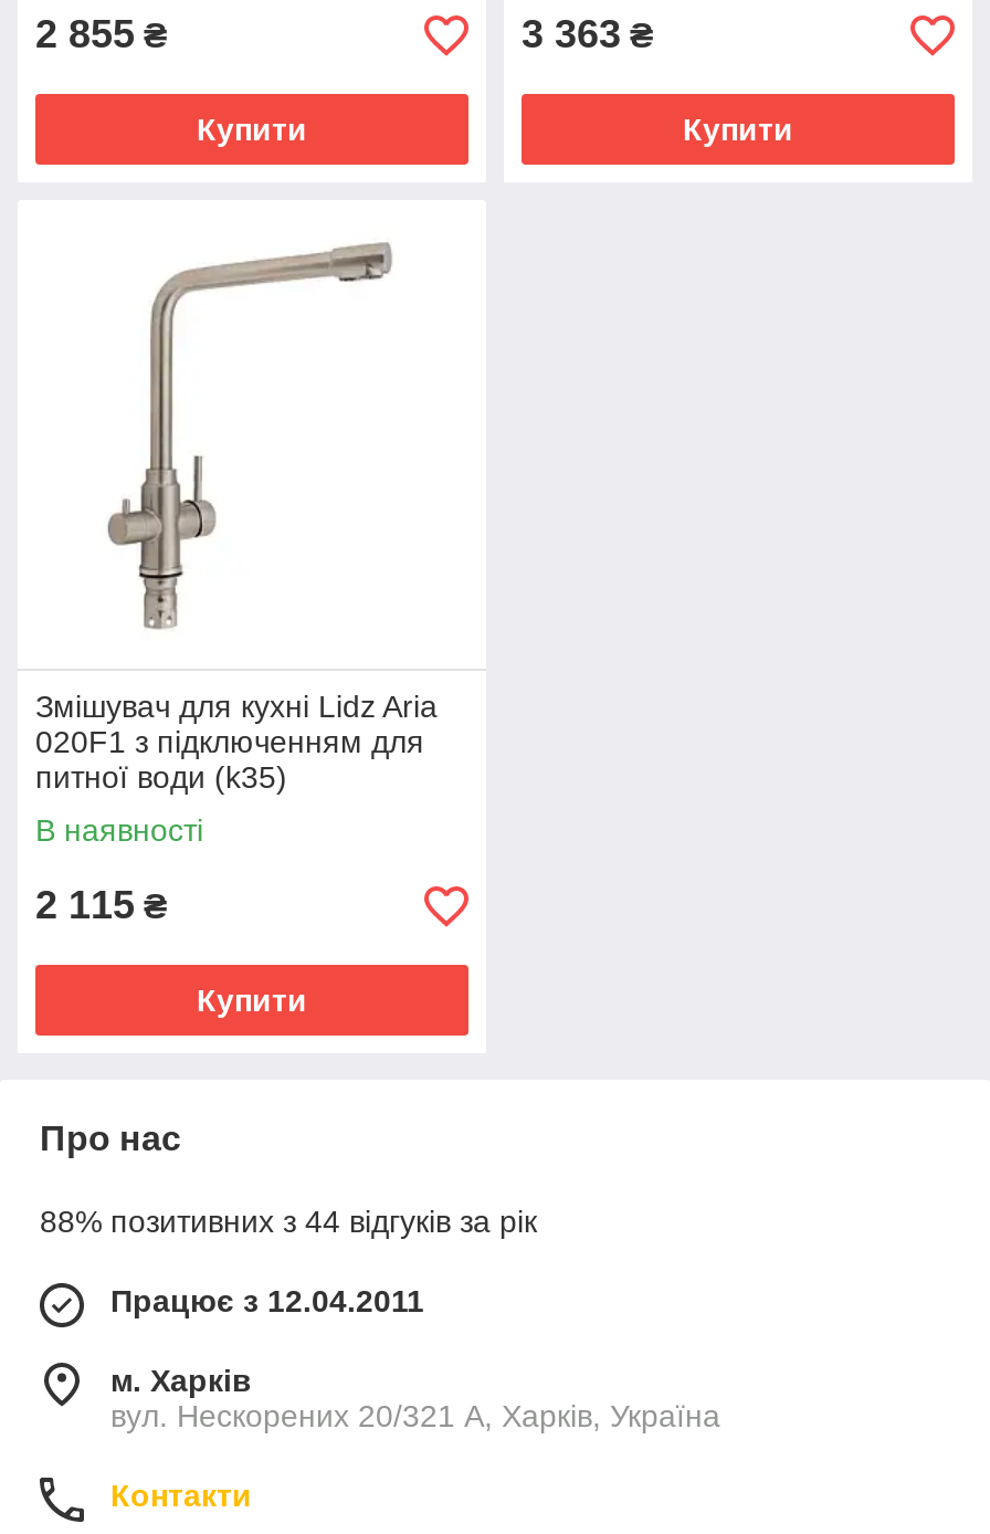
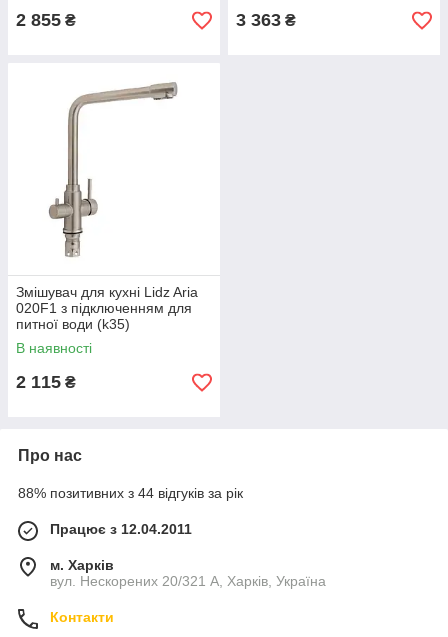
- Купити

- Купити

- Купити
